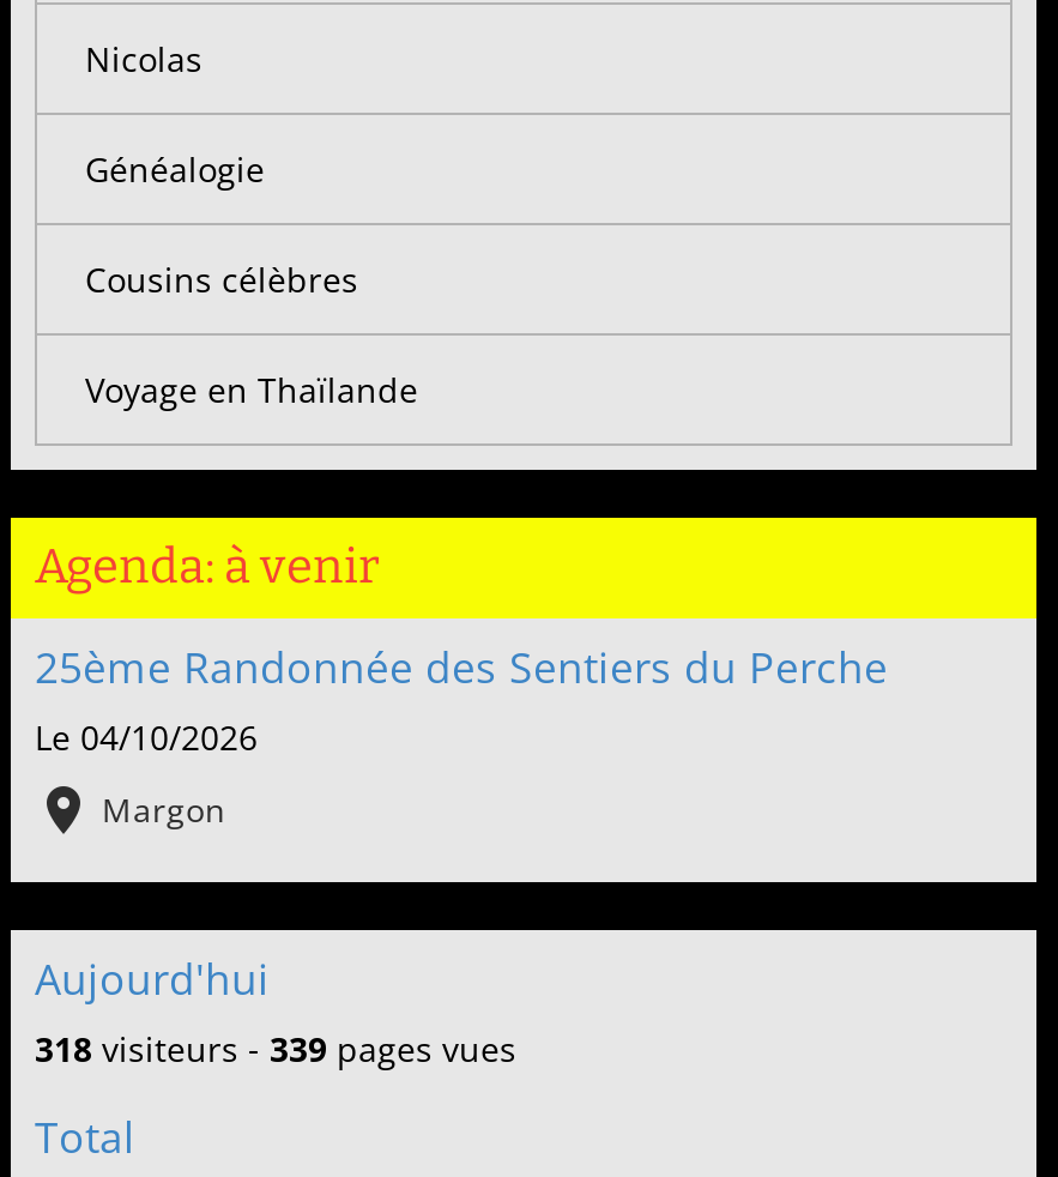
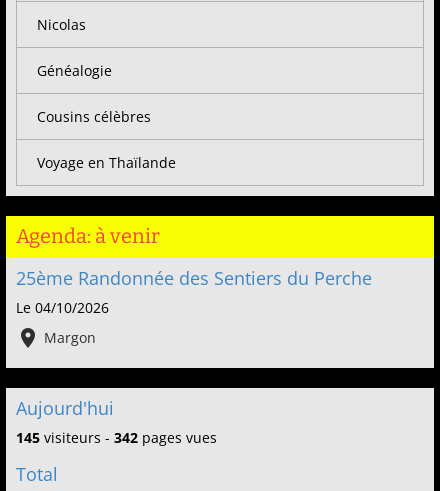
- 318 visiteurs - 339 pages vues
+ 145 visiteurs - 342 pages vues
